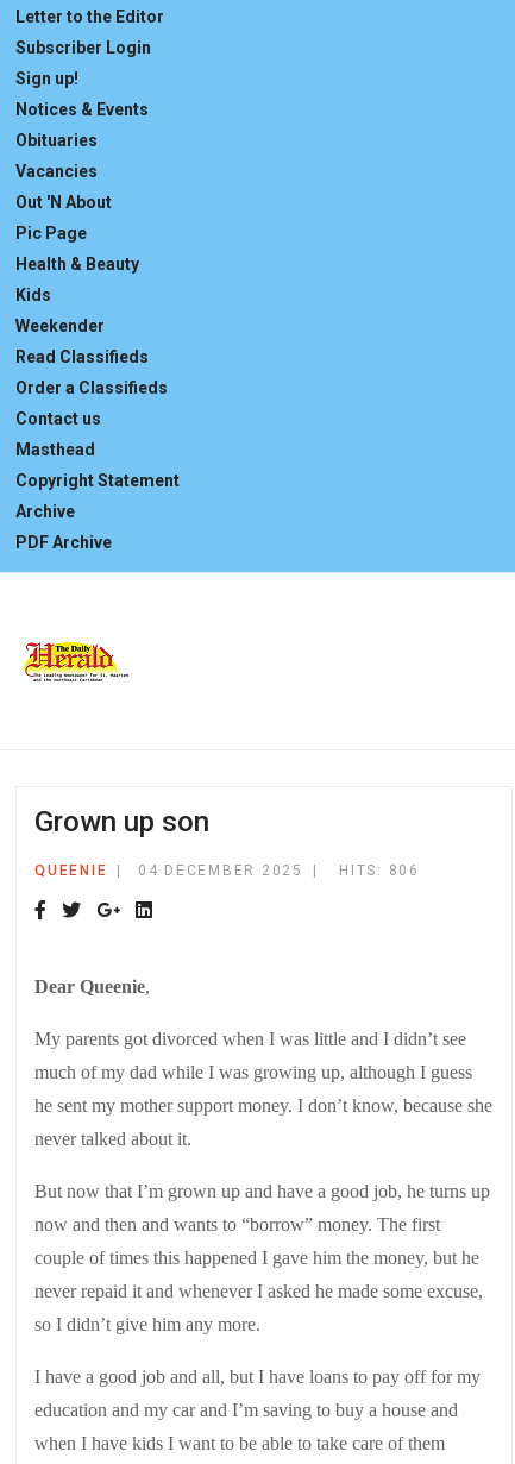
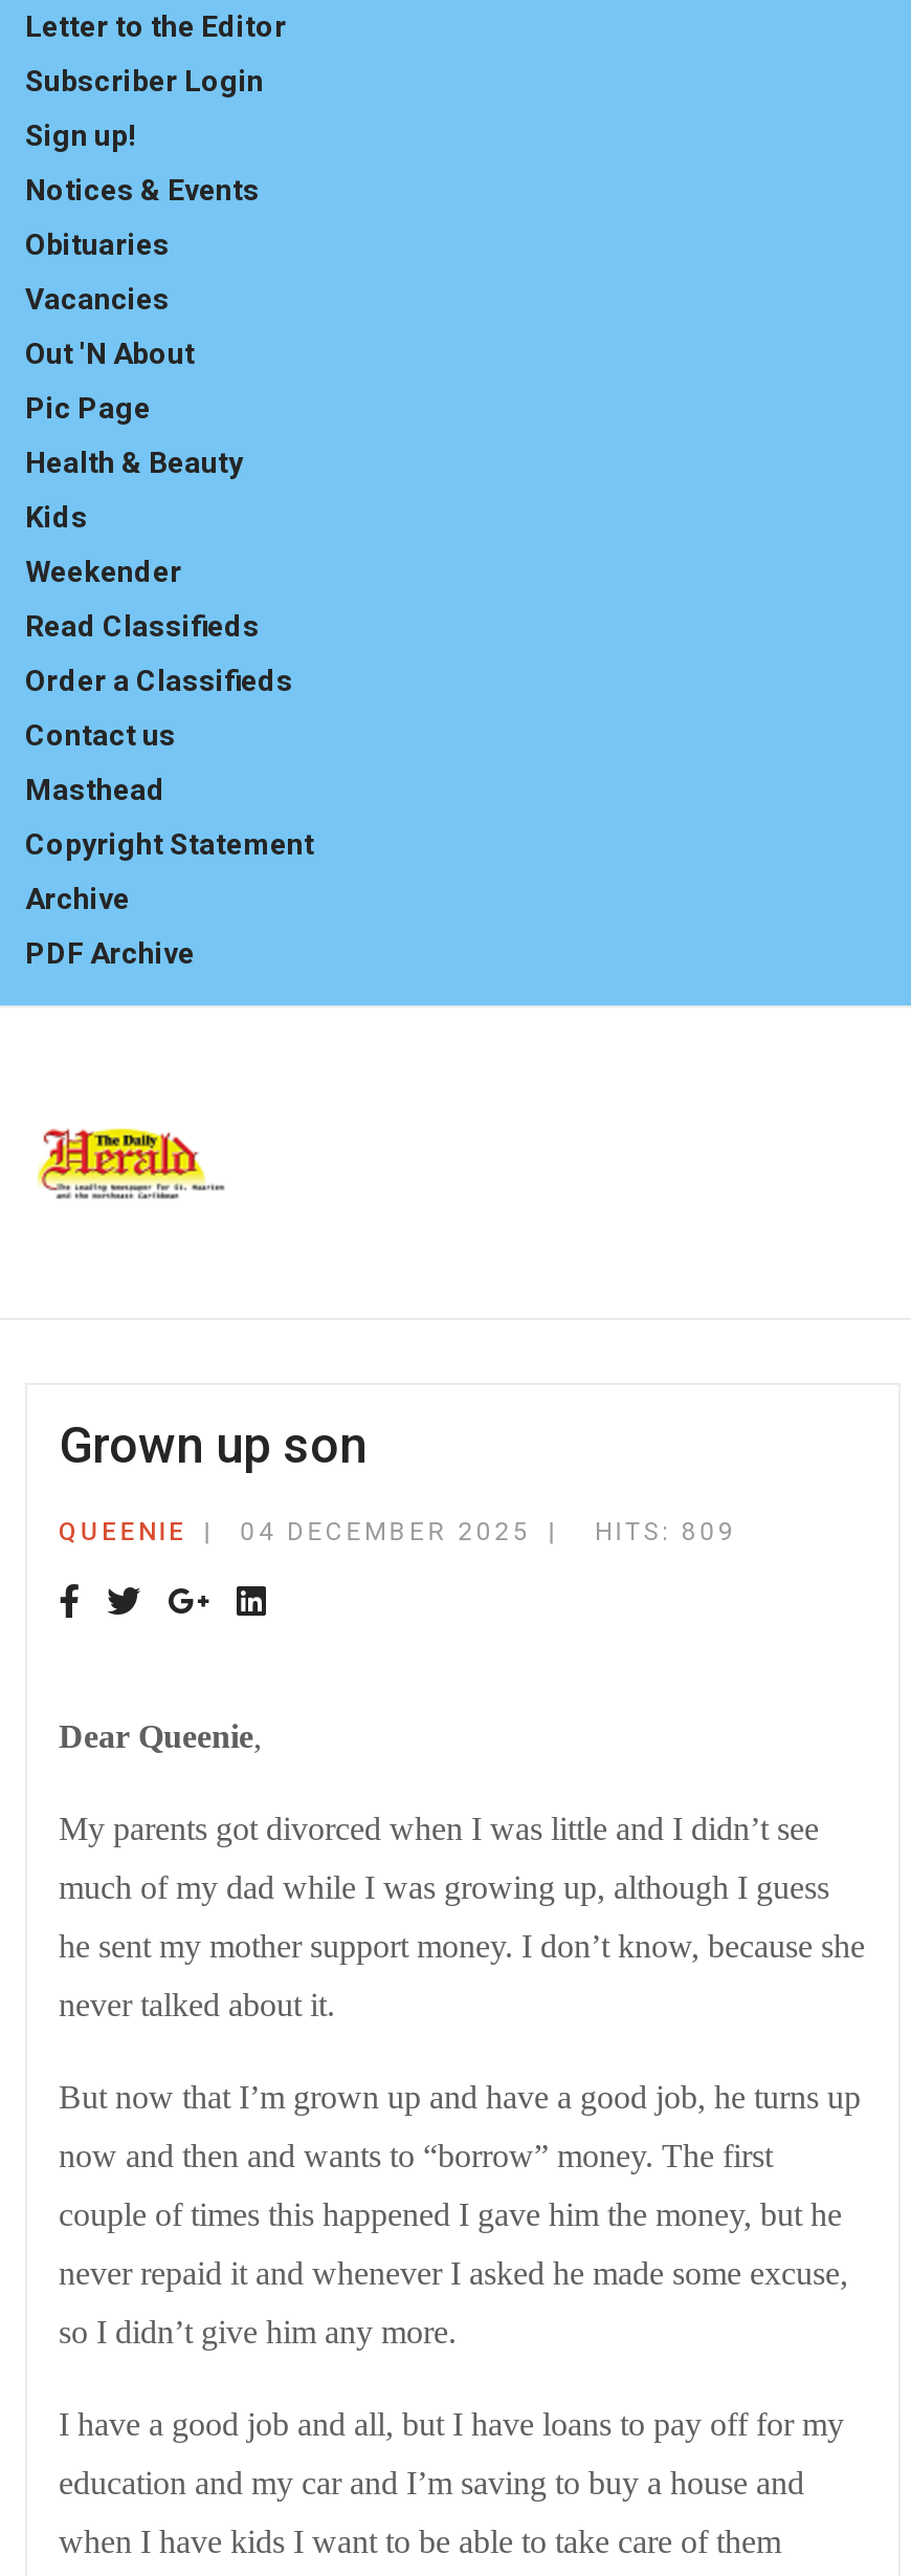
- HITS: 806
+ HITS: 809
